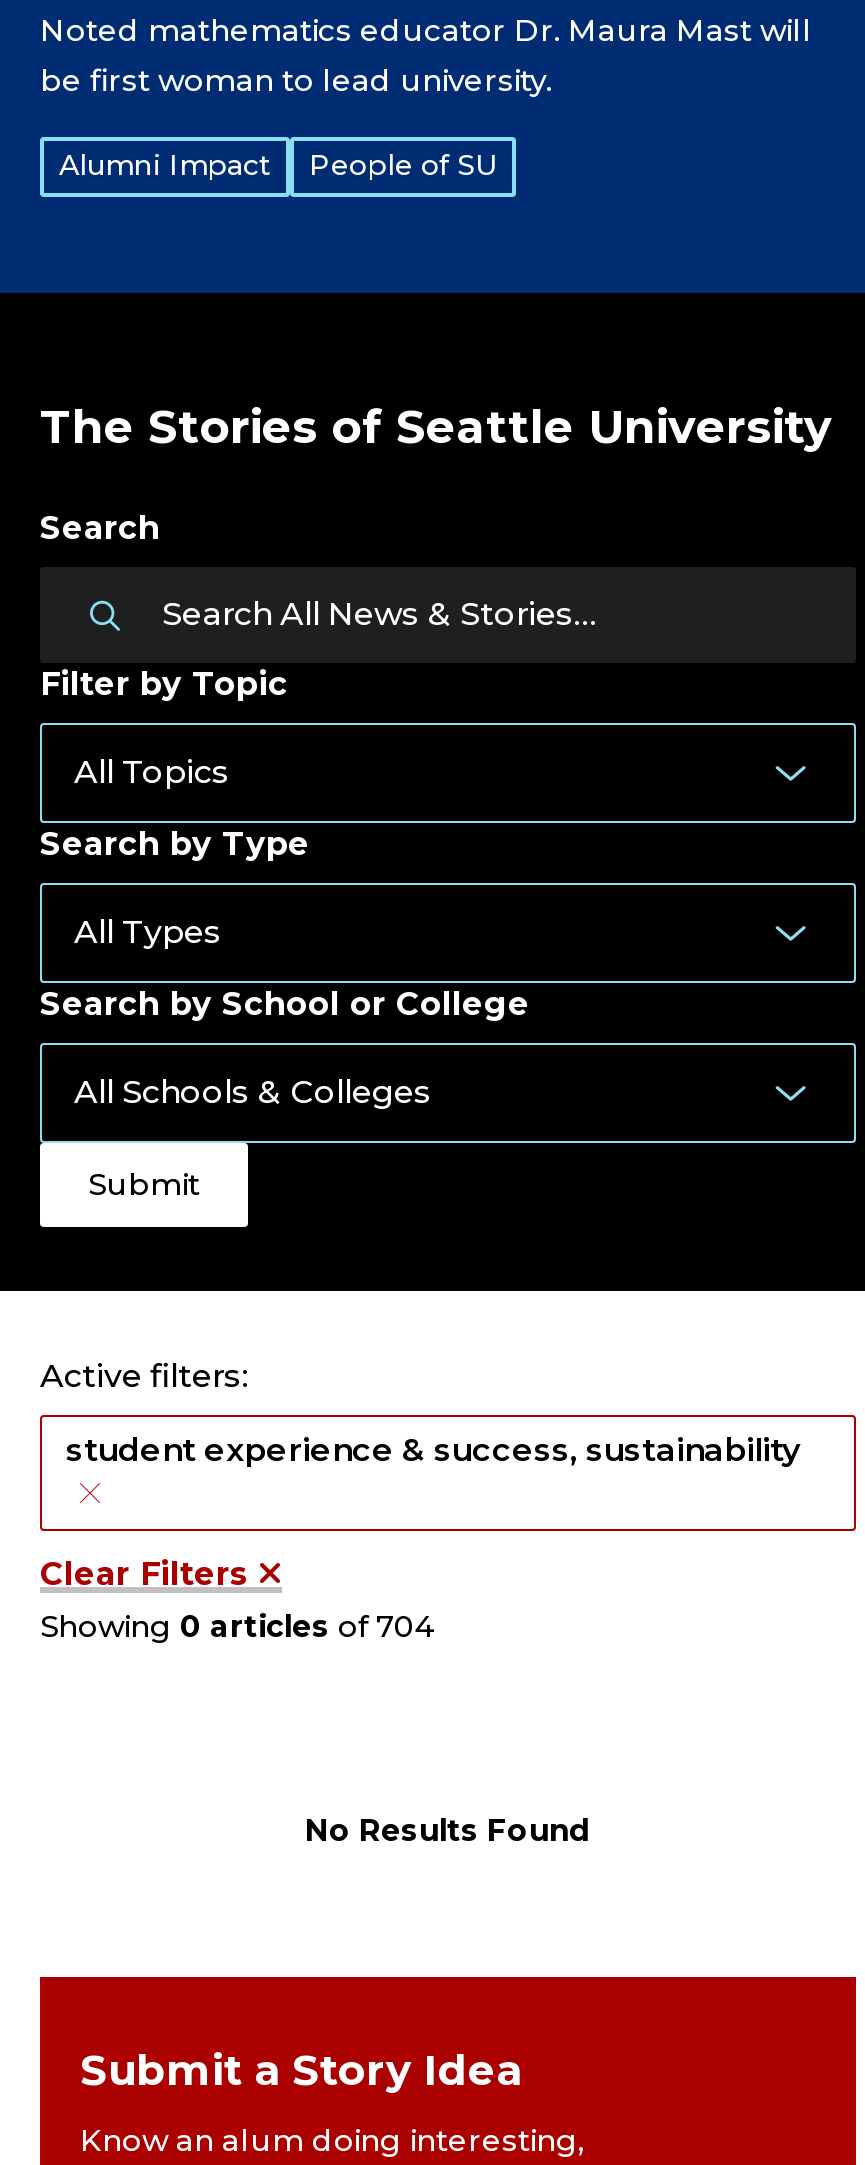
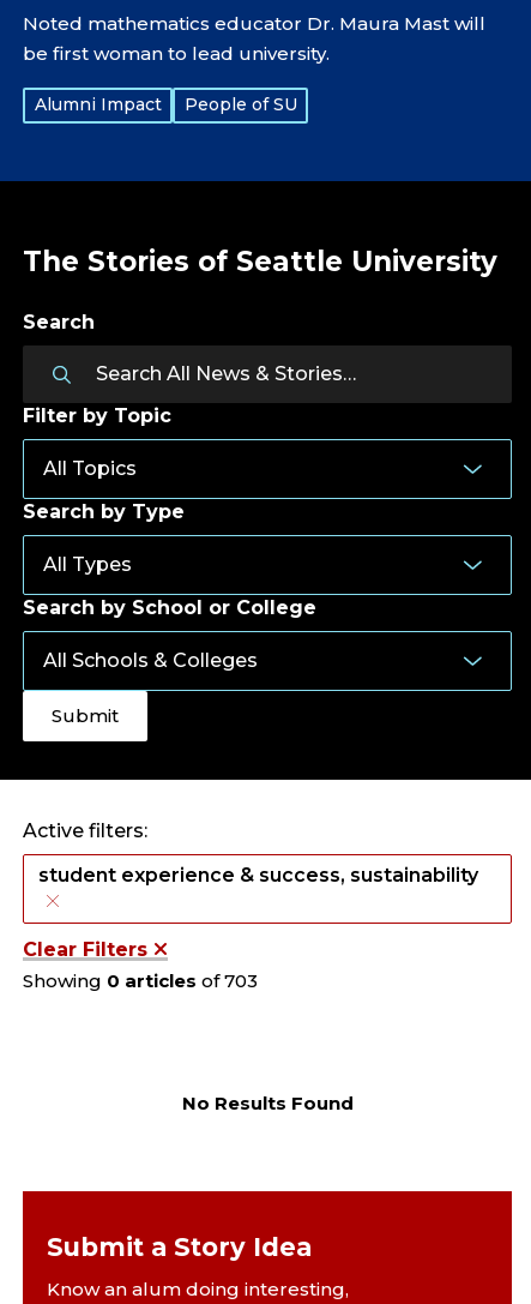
- Showing 0 articles of 704
+ Showing 0 articles of 703
